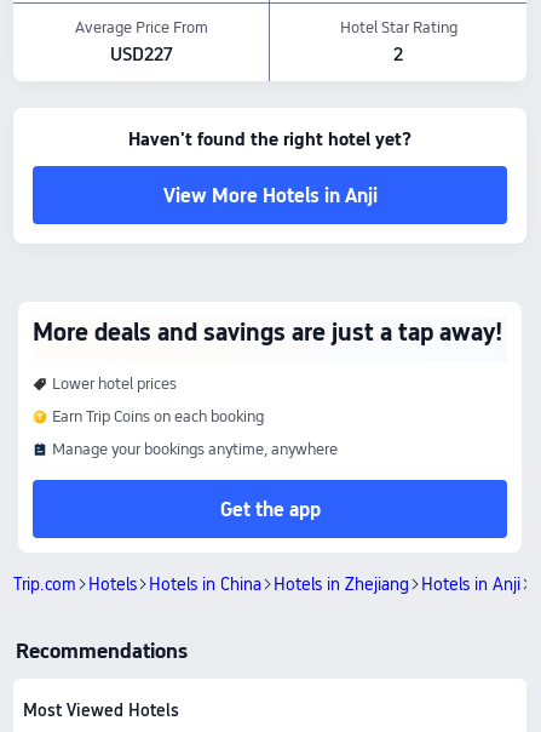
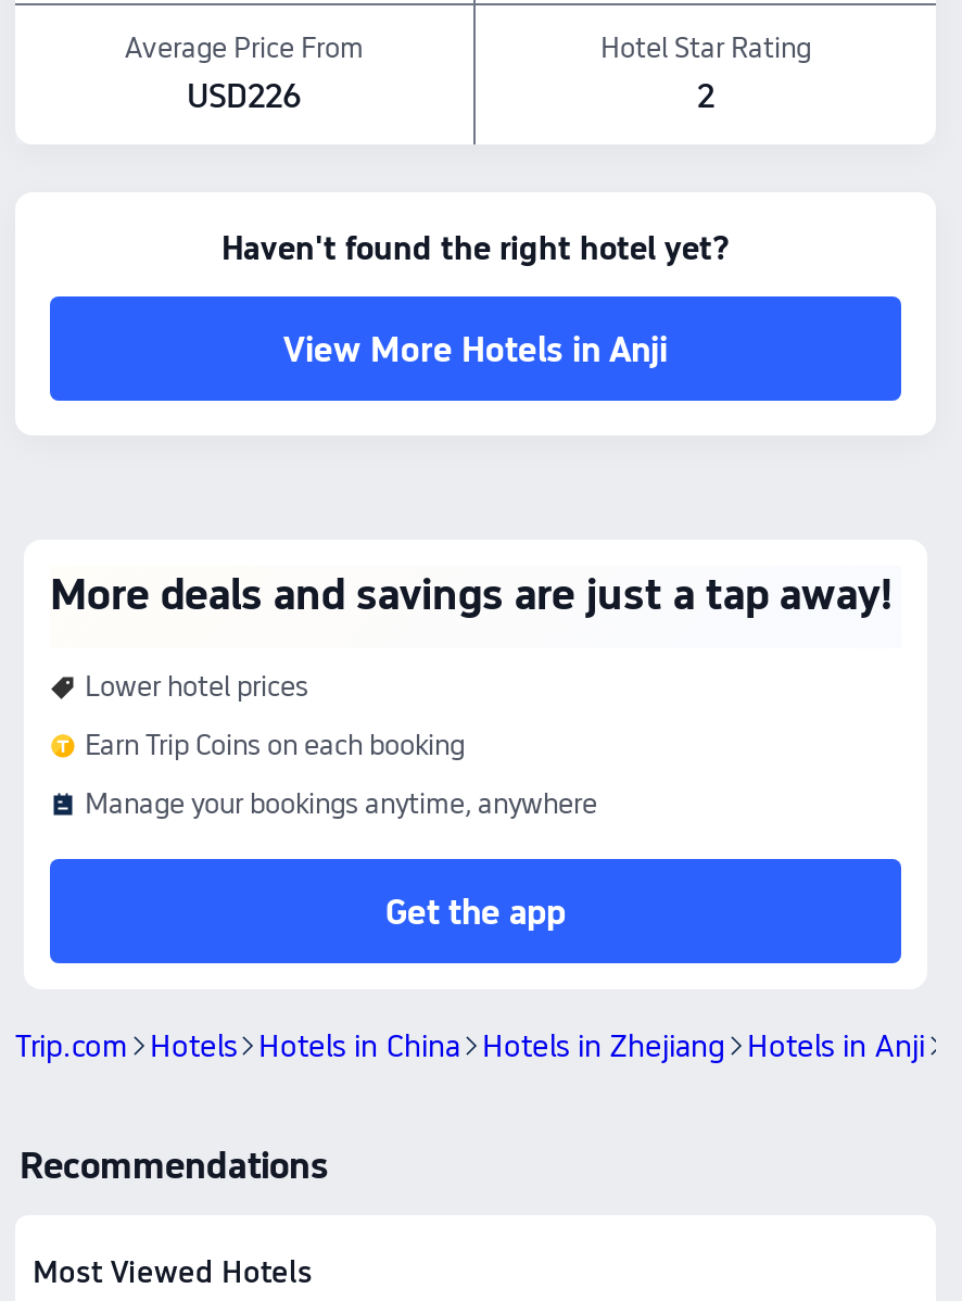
- USD227
+ USD226
